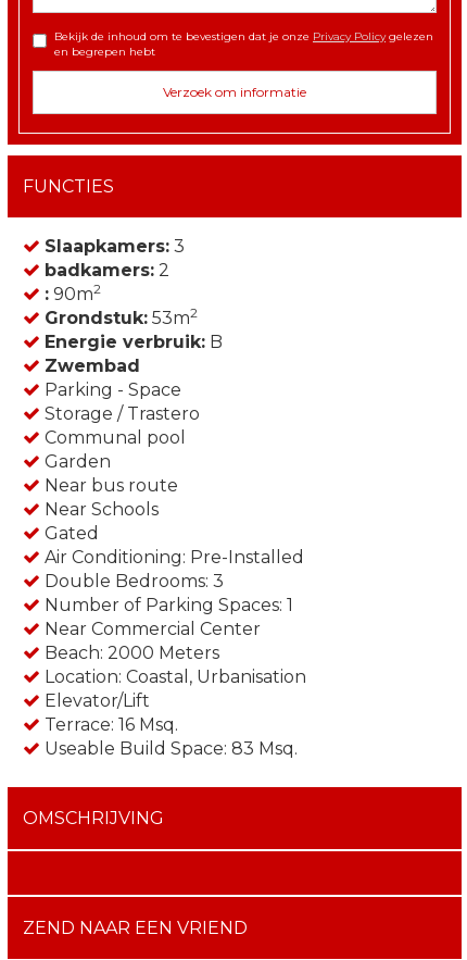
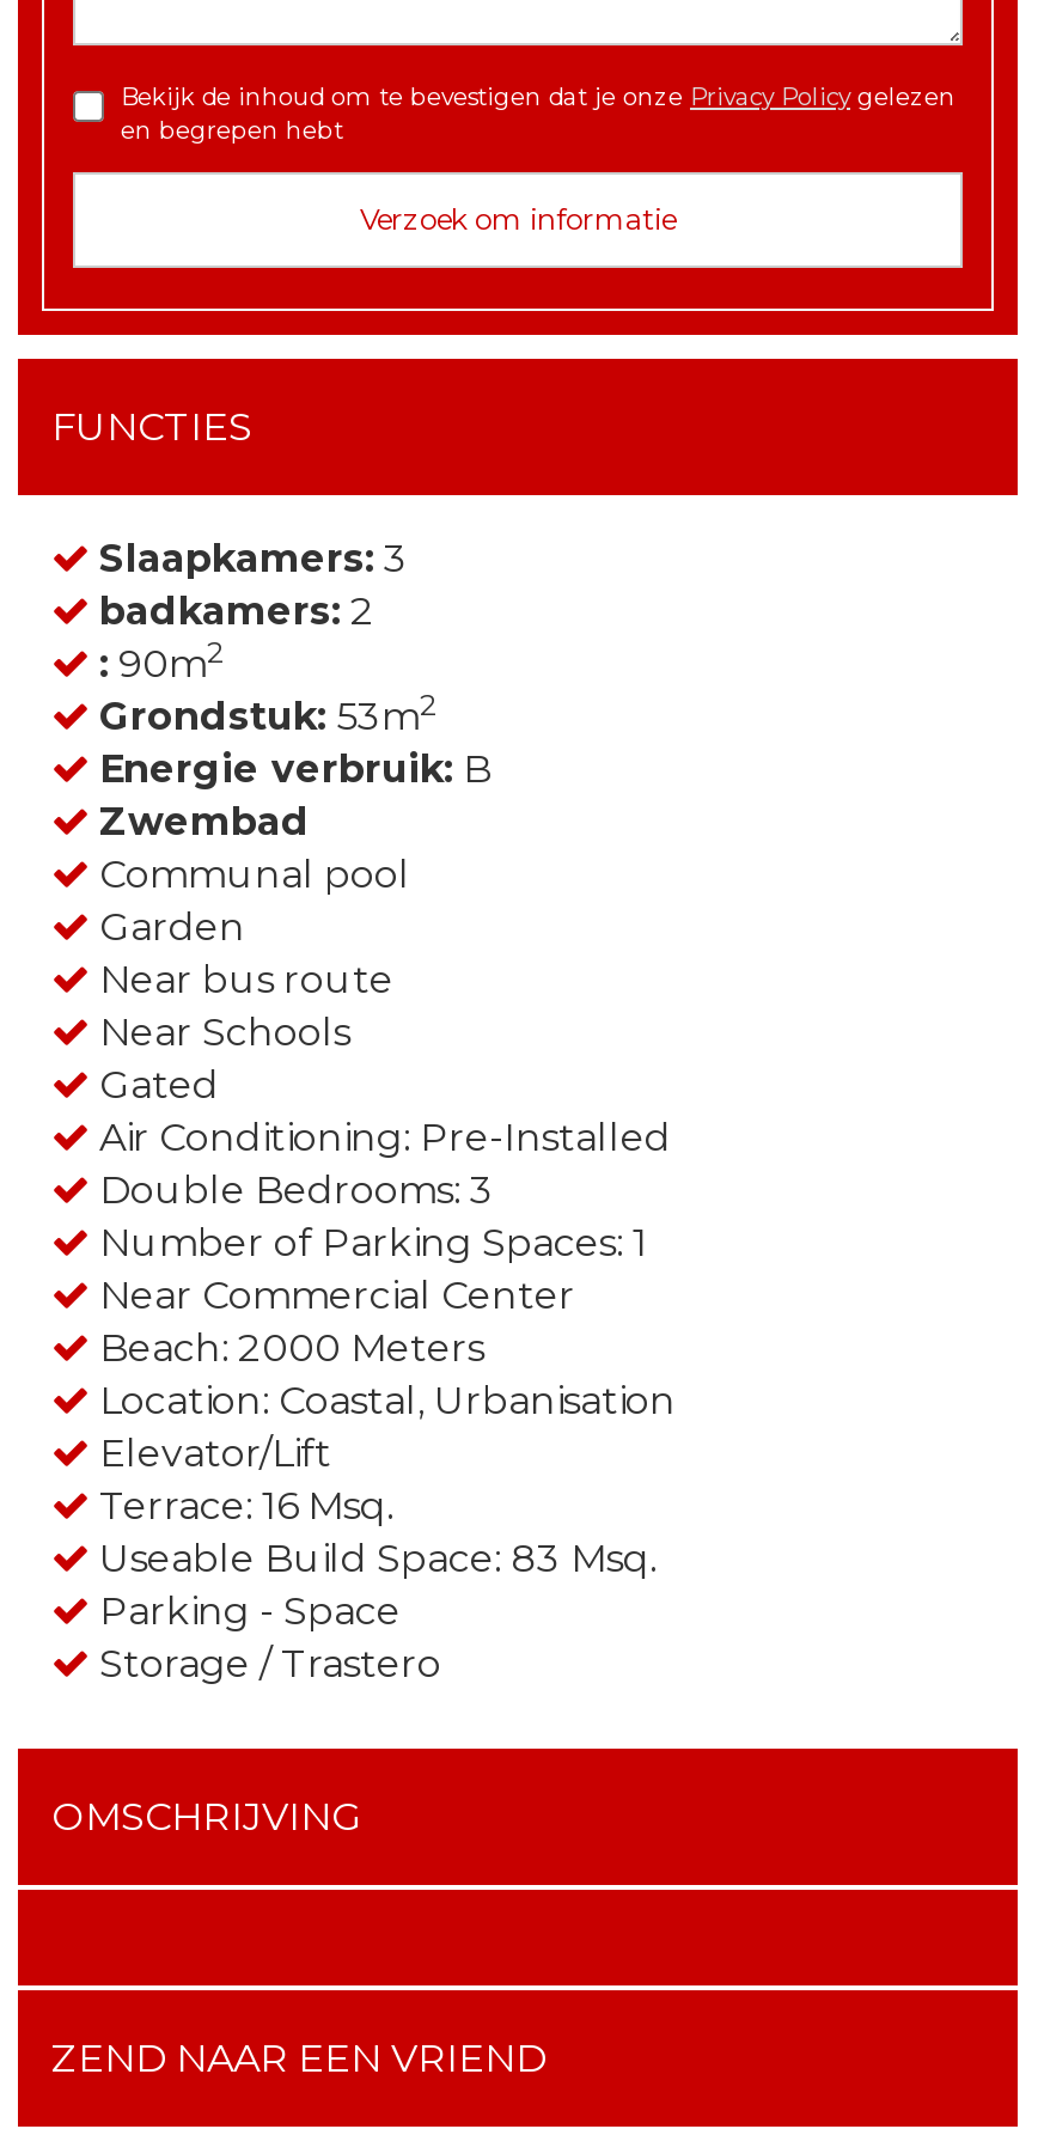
moved down: Parking - Space | Storage / Trastero

moved up: Communal pool | Garden | Near bus route | ... | Terrace: 16 Msq. | Useable Build Space: 83 Msq.
